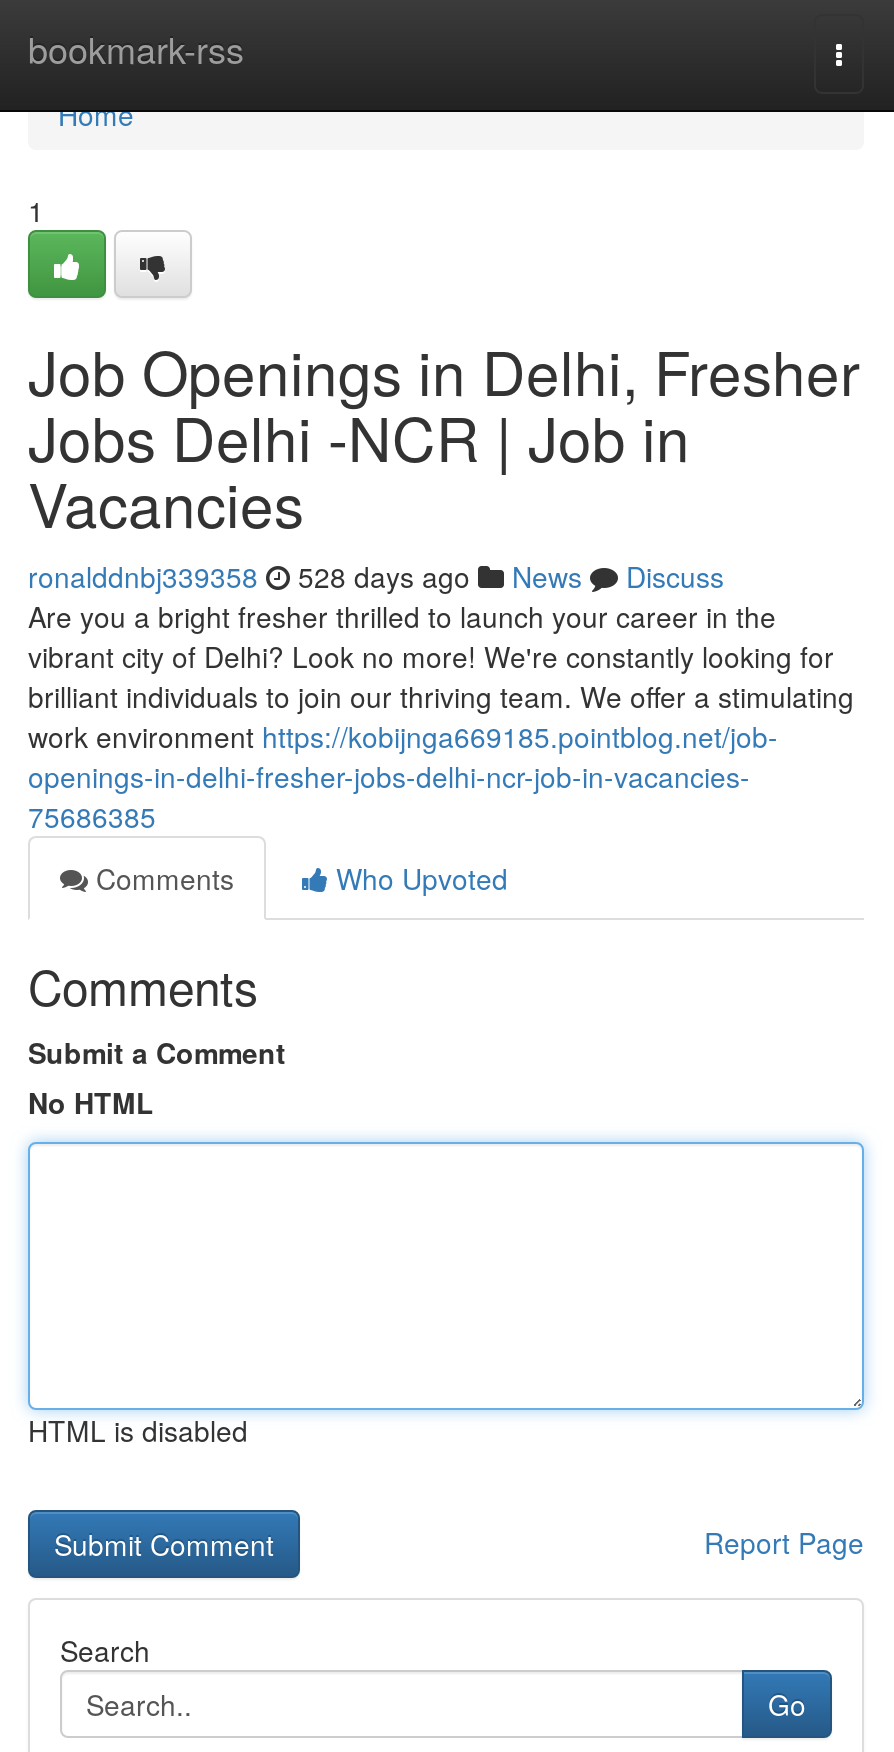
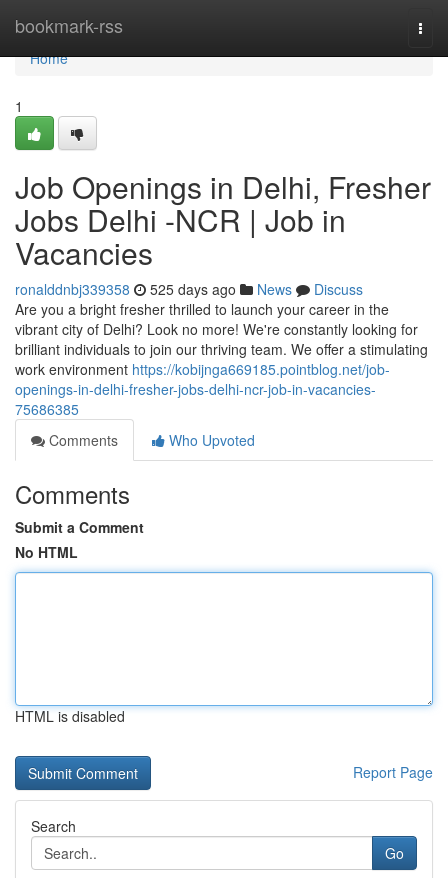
- ronalddnbj339358 528 days ago News Discuss
+ ronalddnbj339358 525 days ago News Discuss
